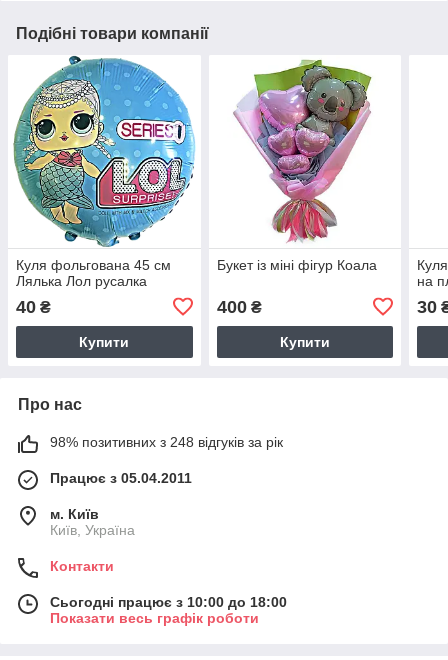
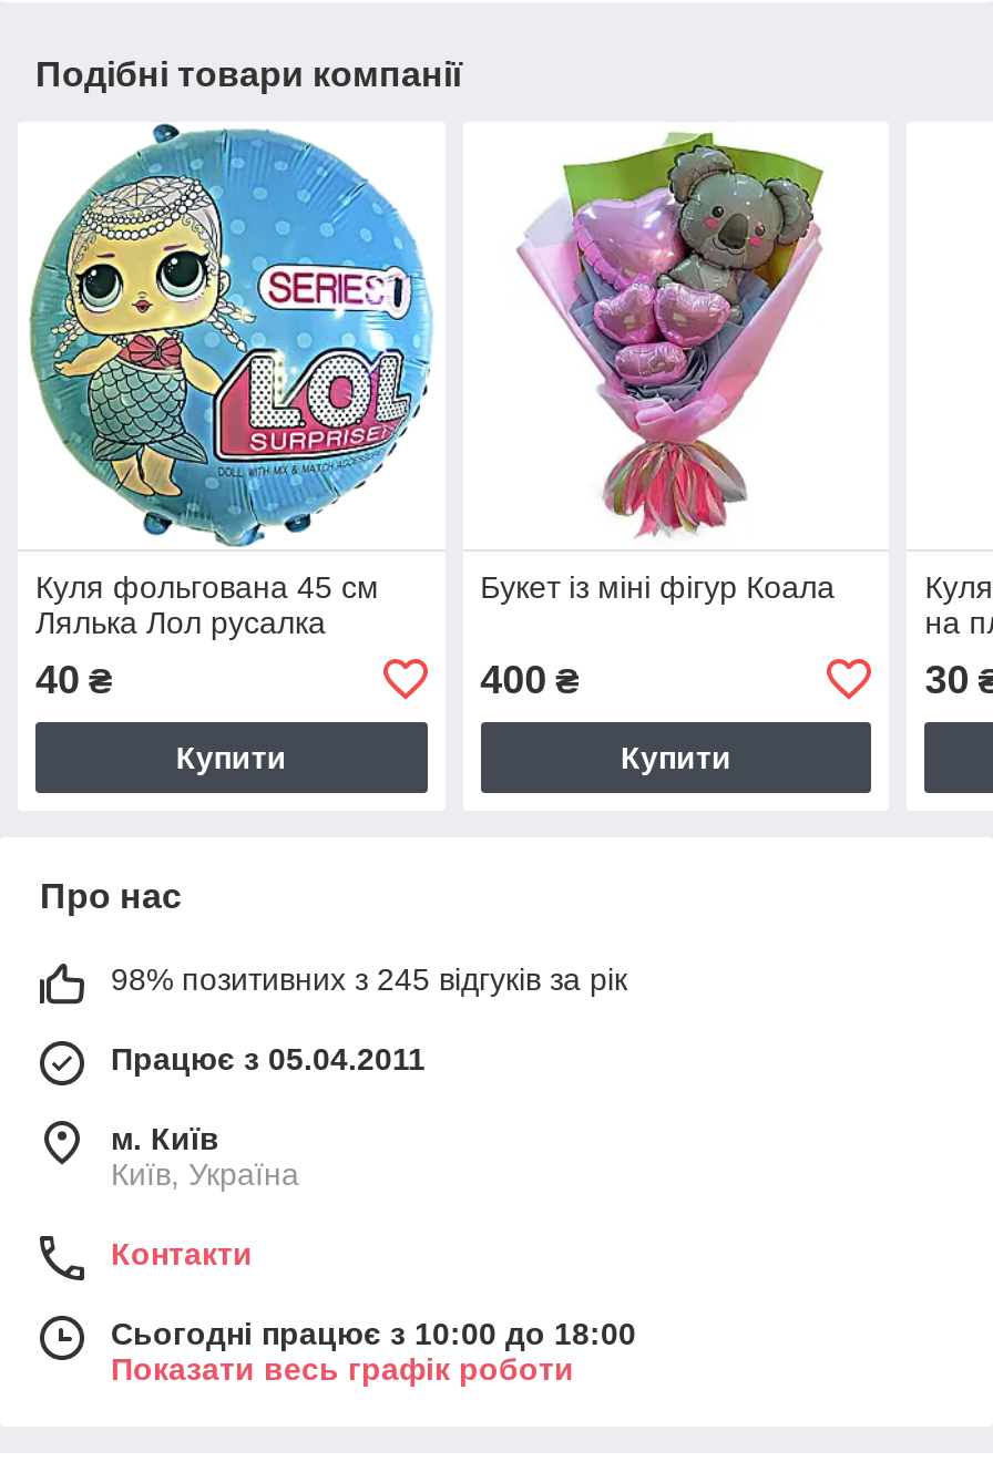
- 98% позитивних з 248 відгуків за рік
+ 98% позитивних з 245 відгуків за рік
